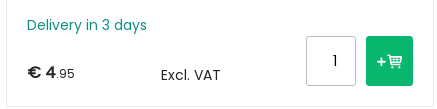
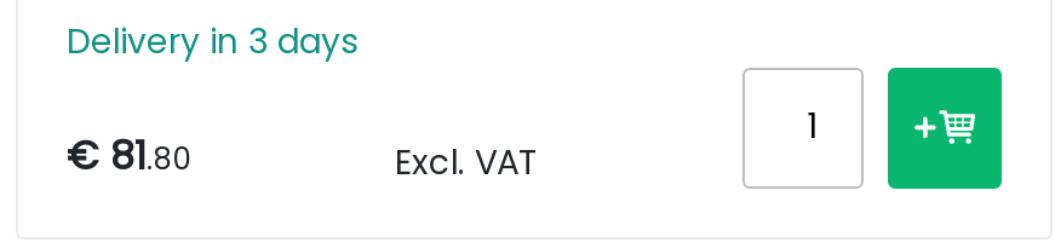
- € 4.95
+ € 81.80
